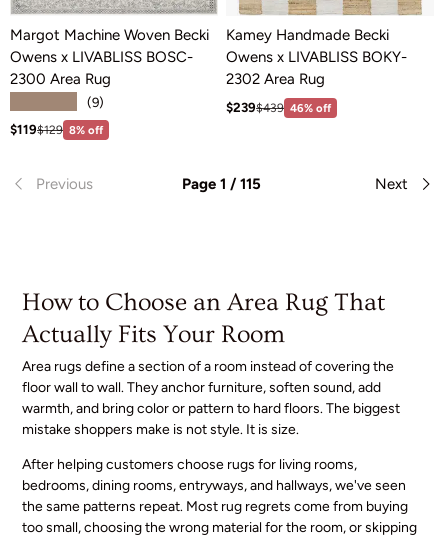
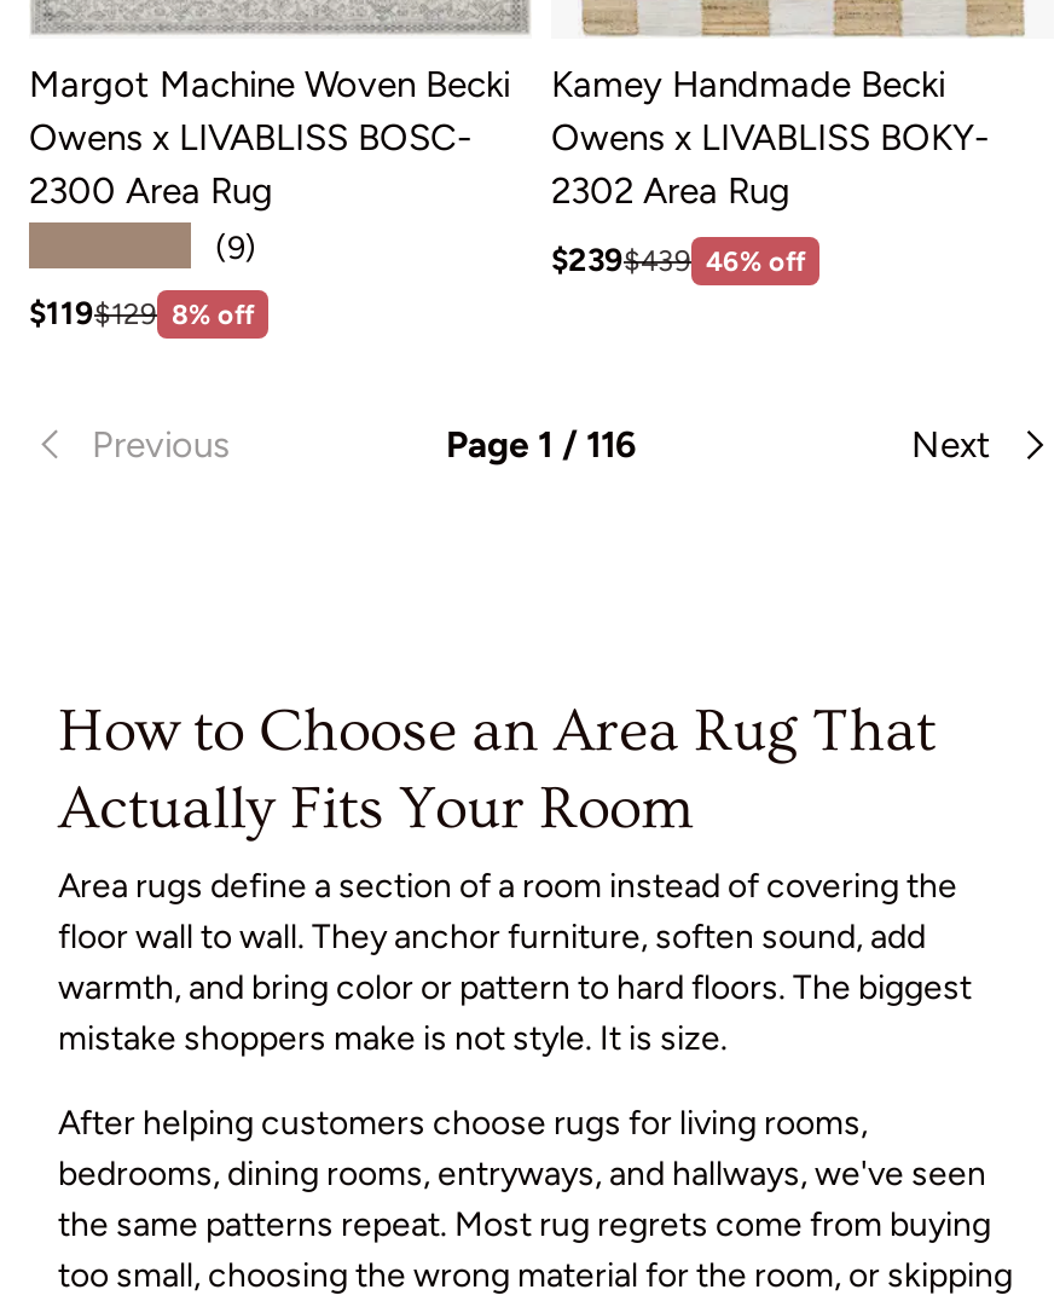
- Page 1 / 115
+ Page 1 / 116
